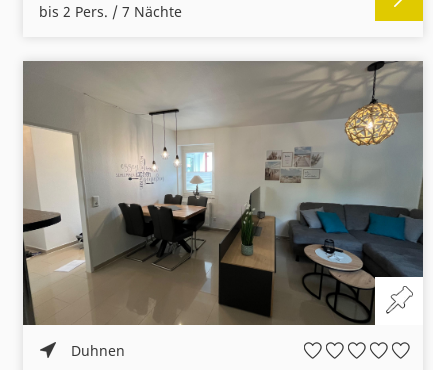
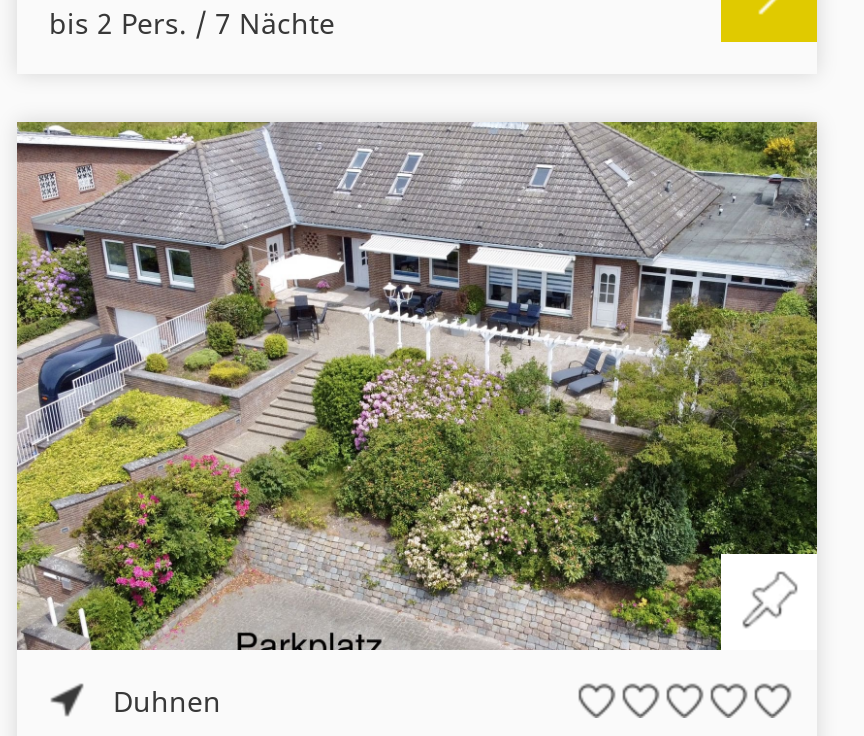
- [image]
+ [image]
